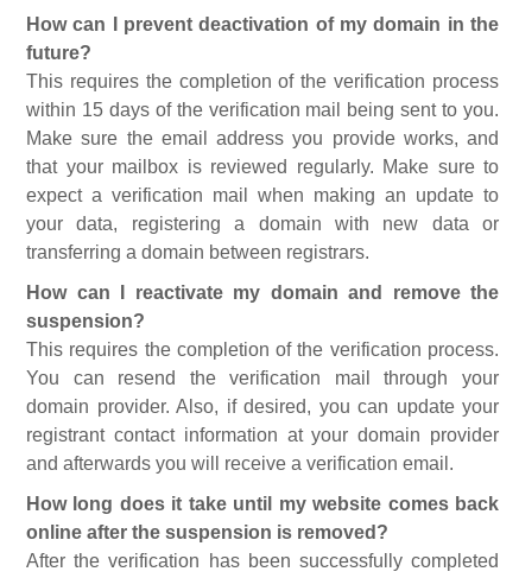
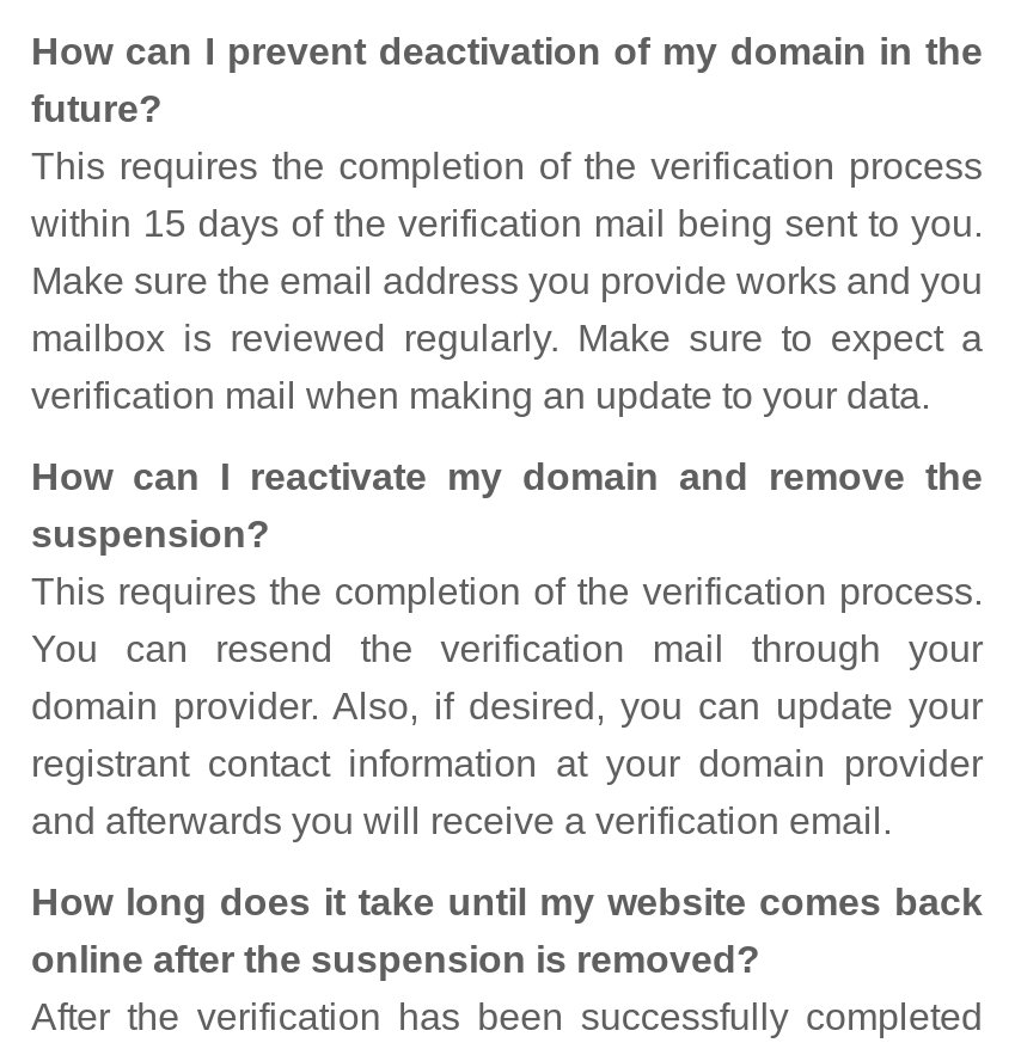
- Make sure the email address you provide works, and
- that your mailbox is reviewed regularly. Make sure to
- expect a verification mail when making an update to
- your data, registering a domain with new data or
- transferring a domain between registrars.
+ Make sure the email address you provide works and you
+ mailbox is reviewed regularly. Make sure to expect a
+ verification mail when making an update to your data.
